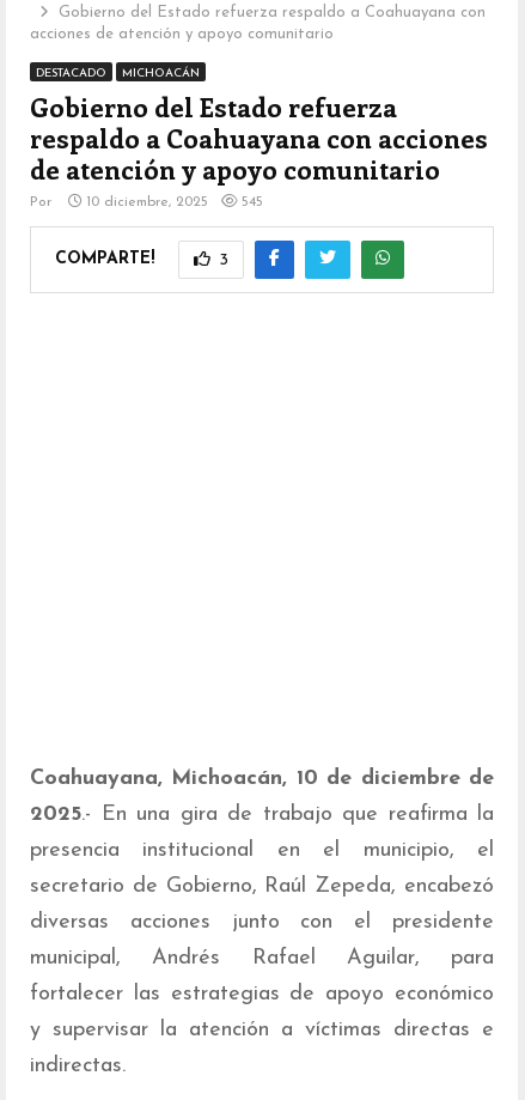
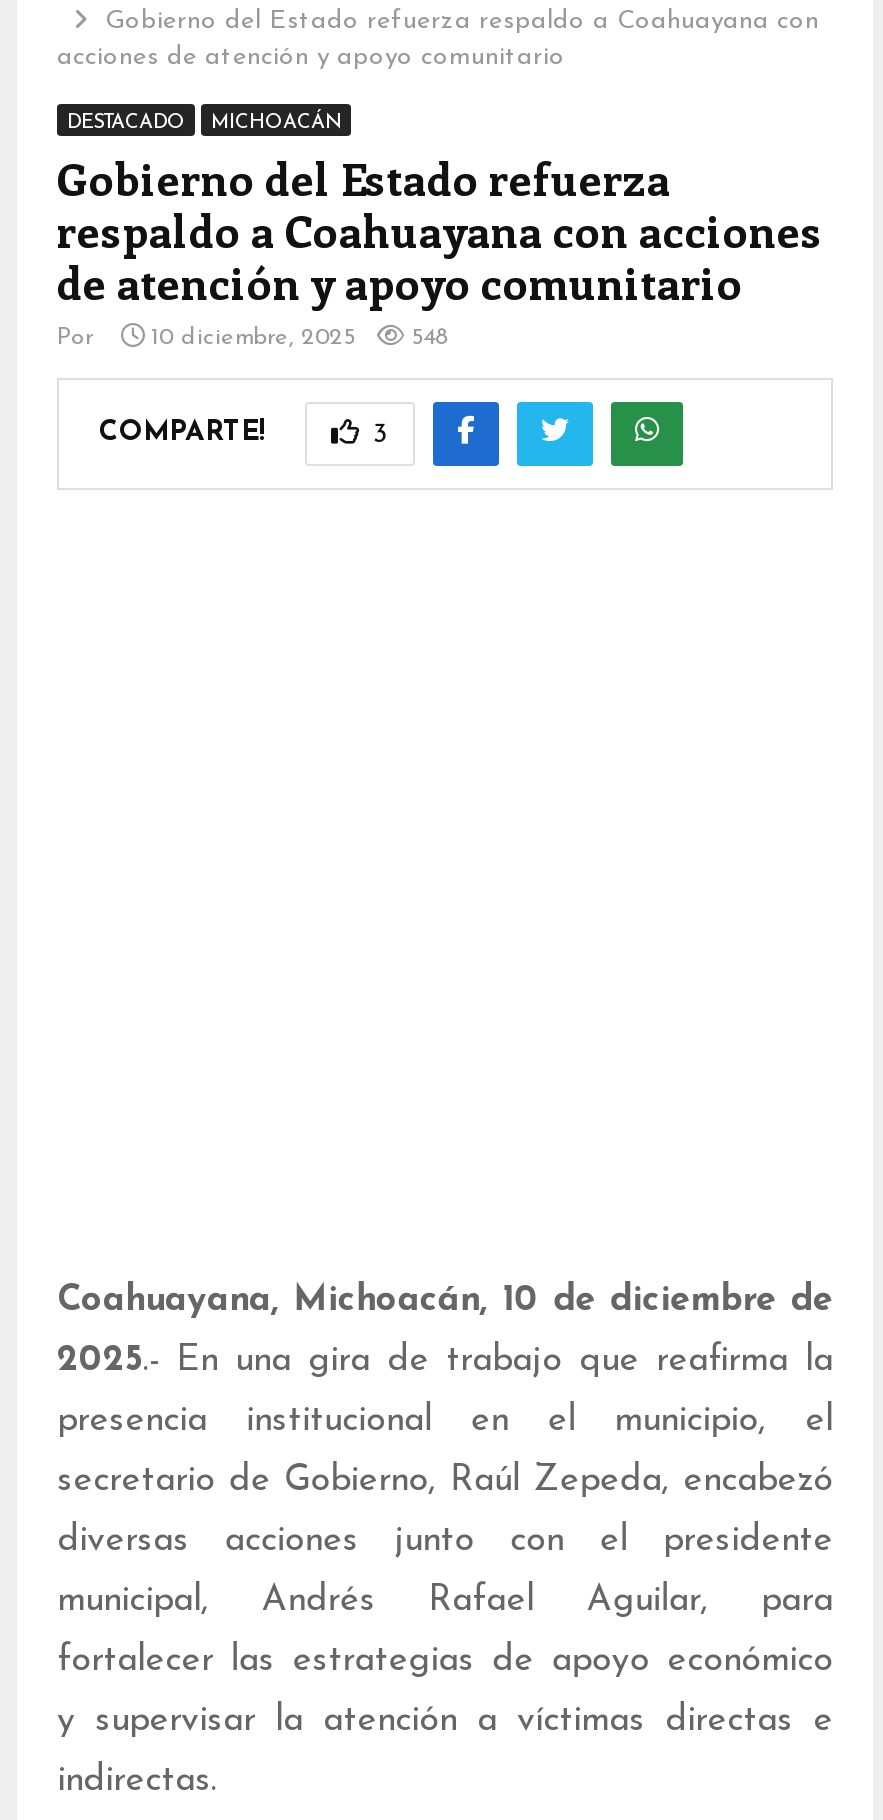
- 545
+ 548
